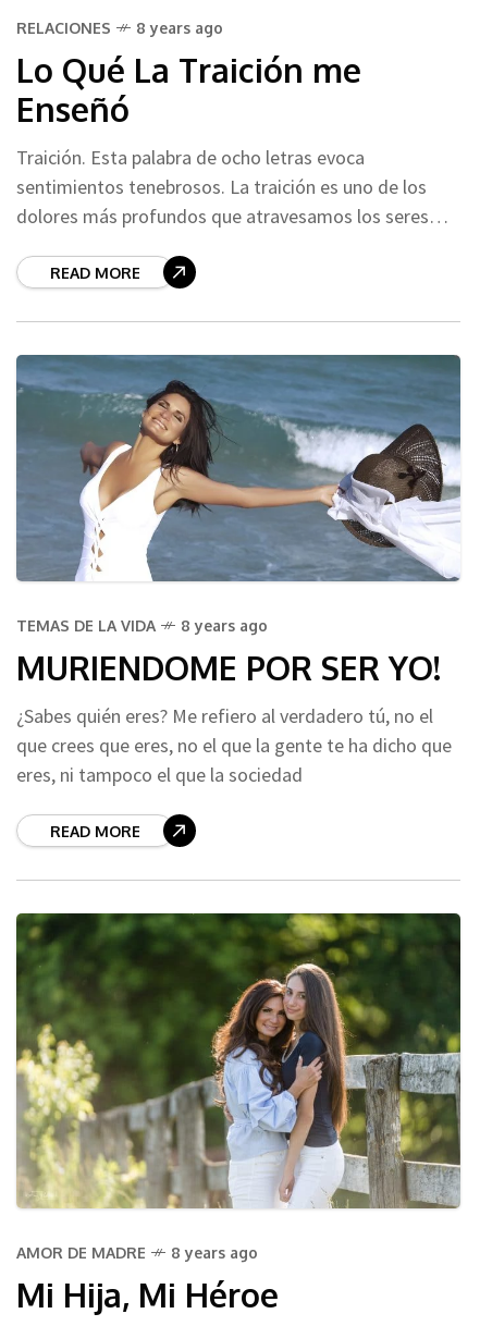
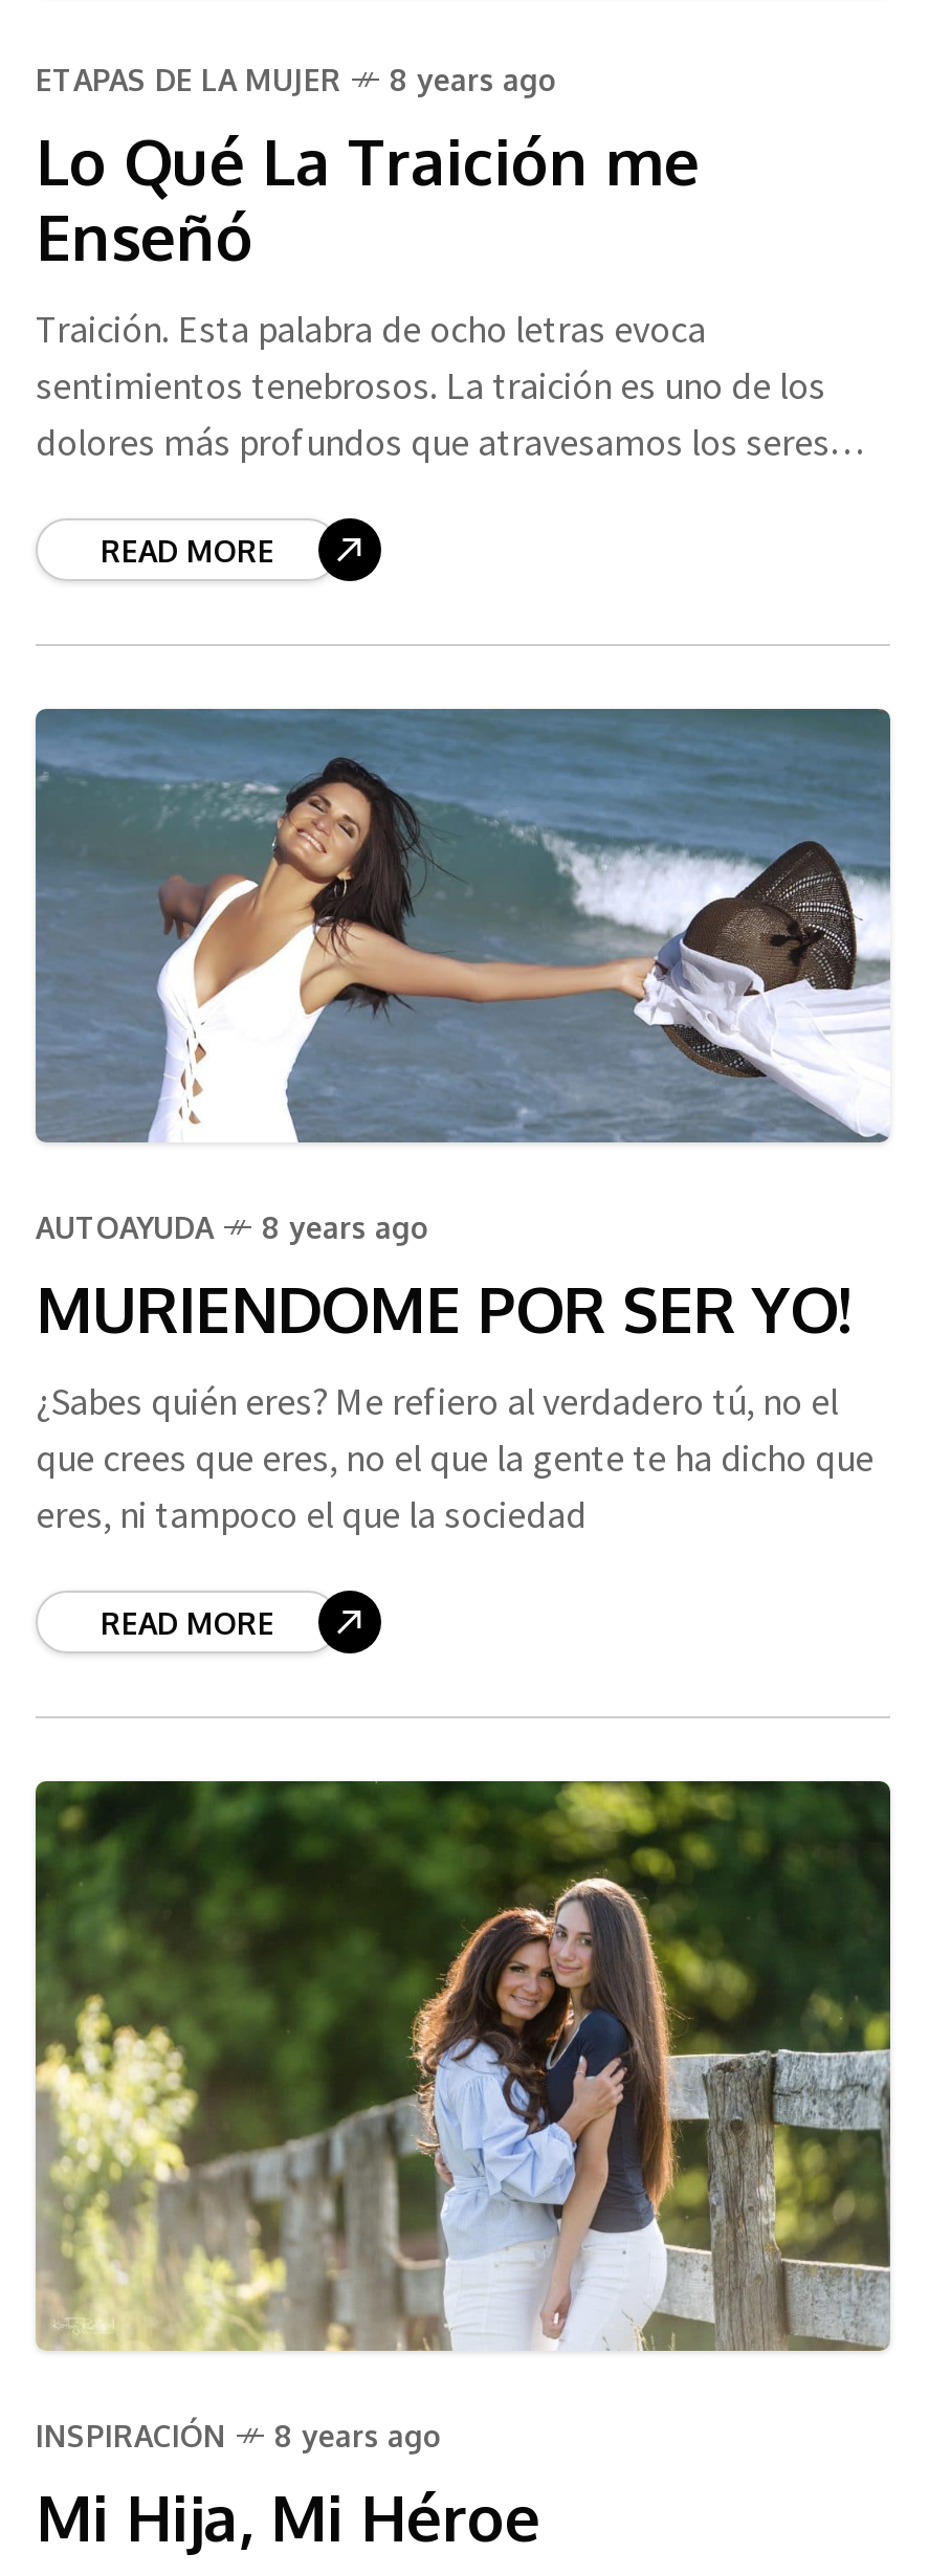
- RELACIONES
+ ETAPAS DE LA MUJER

- TEMAS DE LA VIDA
+ AUTOAYUDA

- AMOR DE MADRE
+ INSPIRACIÓN
